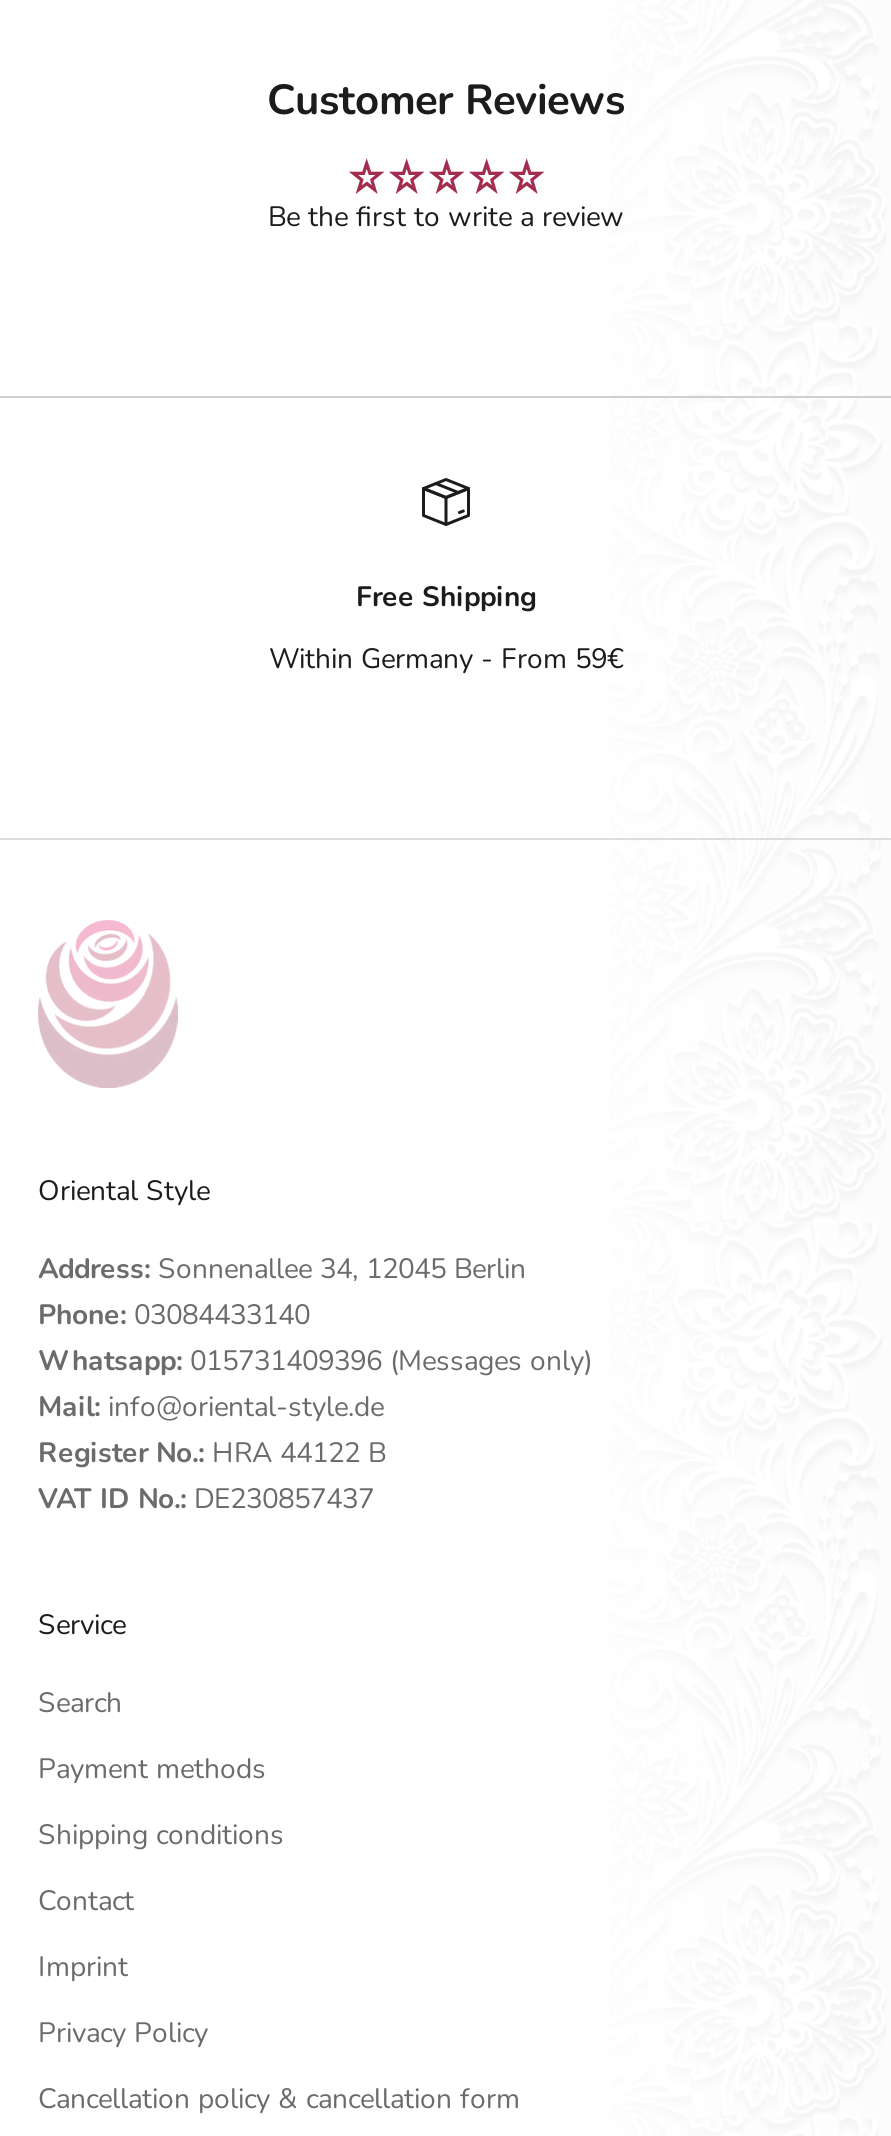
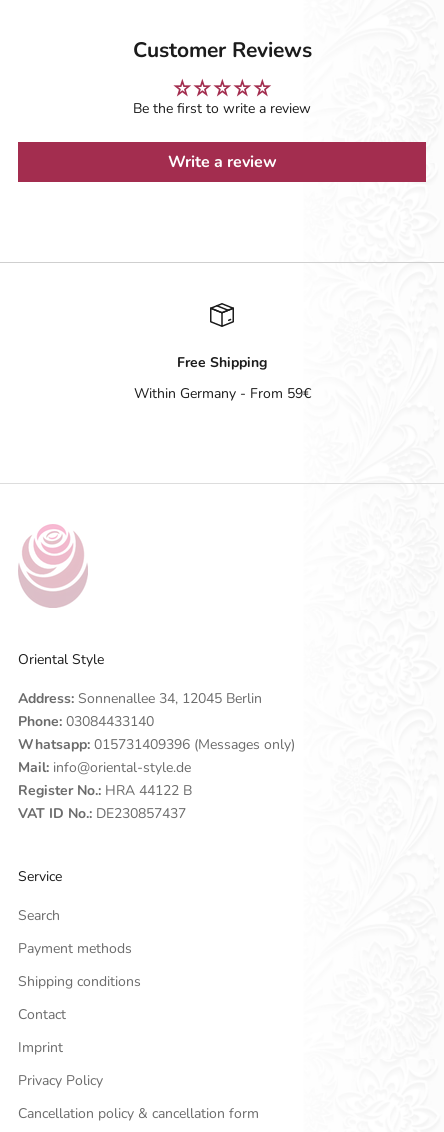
+ Write a review
